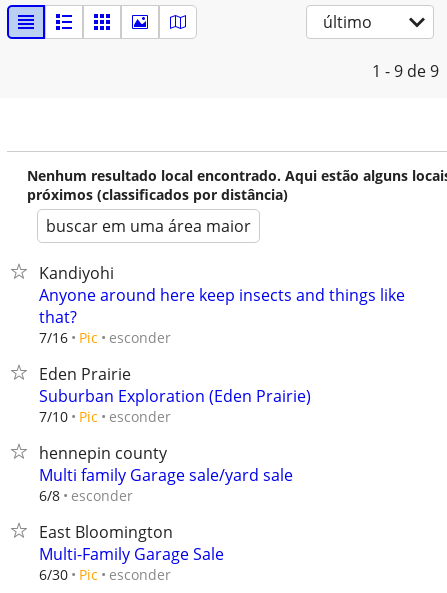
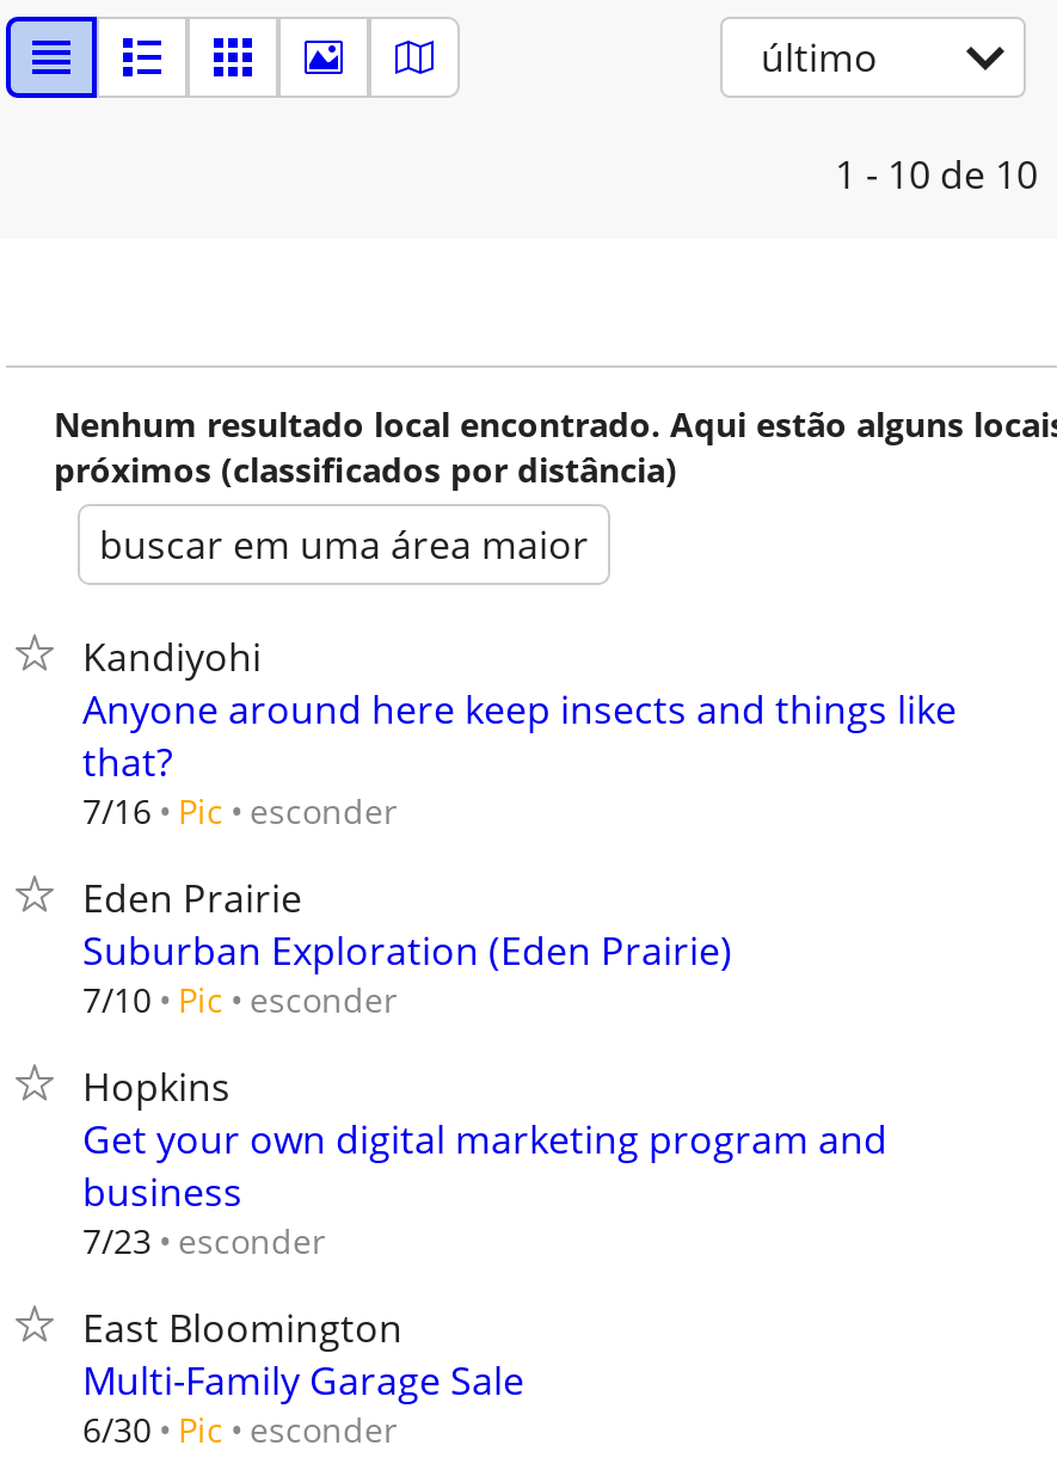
- 1 - 9 de 9
+ 1 - 10 de 10

- hennepin county
- Multi family Garage sale/yard sale
- 6/8 esconder
+ Hopkins
+ Get your own digital marketing program and
+ business
+ 7/23 esconder
